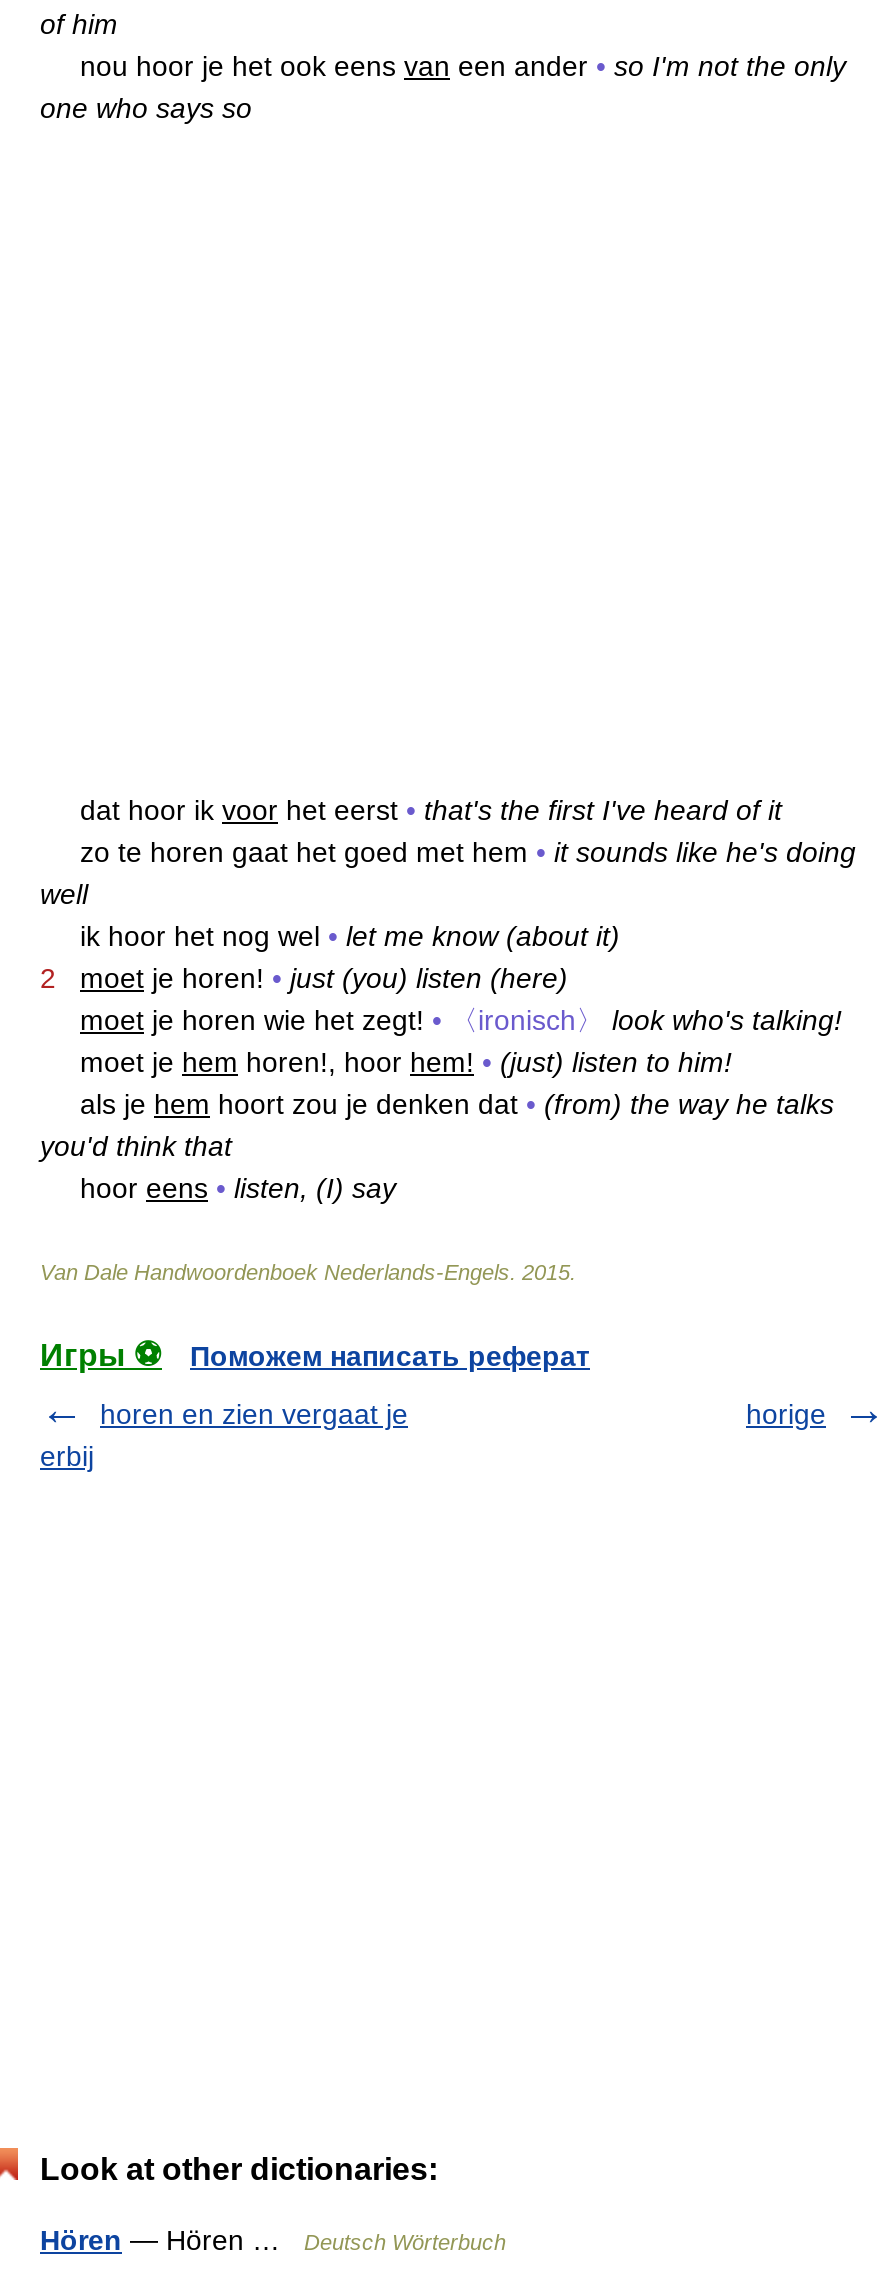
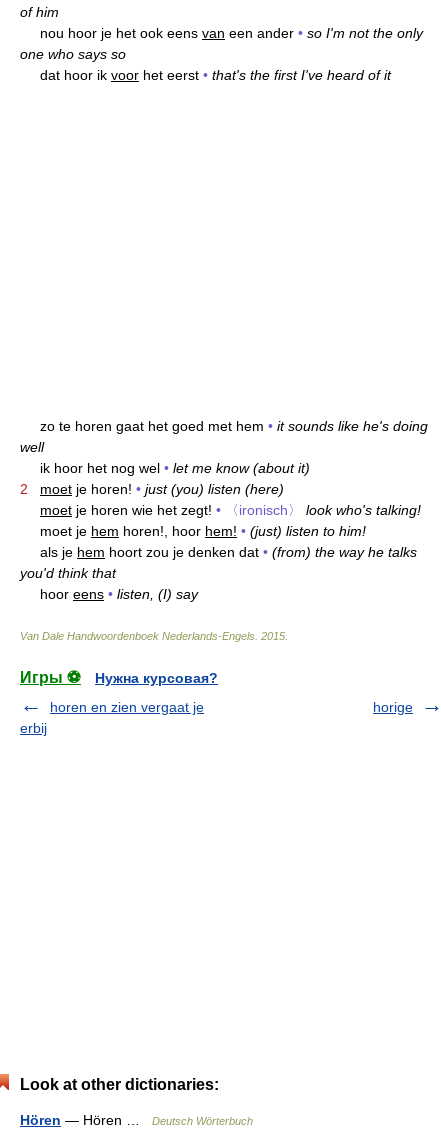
moved up: dat hoor ik voor het eerst • that's the first I've heard of it

- Поможем написать реферат
+ Нужна курсовая?
